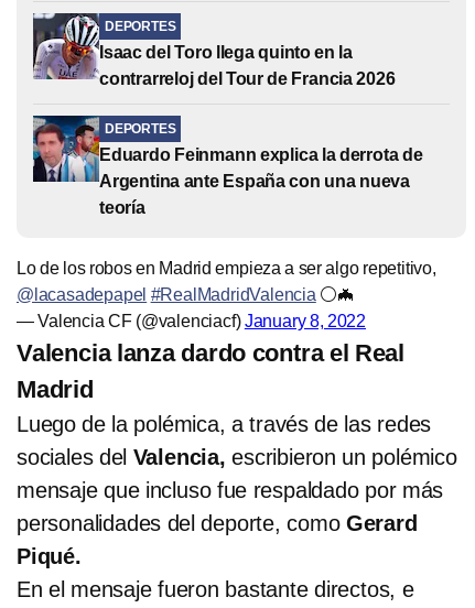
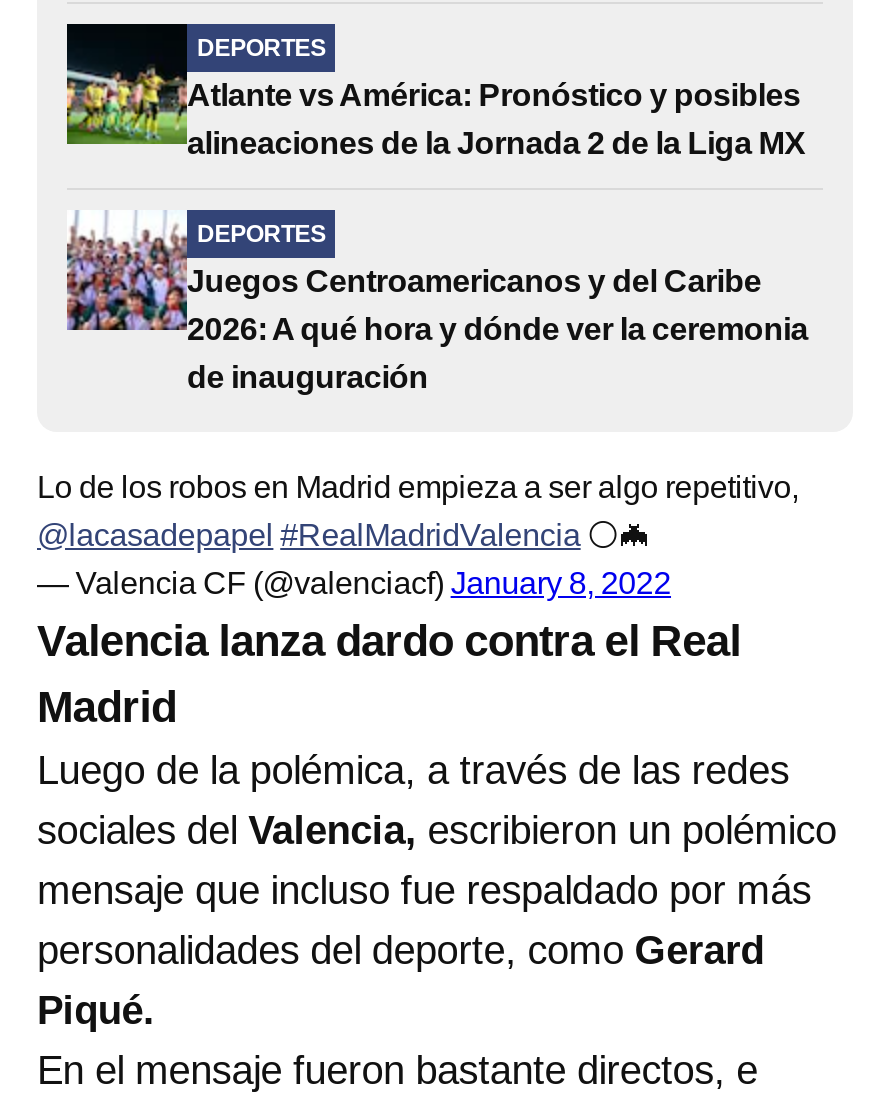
- [image]
- Isaac del Toro llega quinto en la
- contrarreloj del Tour de Francia 2026
+ [image]
+ Atlante vs América: Pronóstico y posibles
+ alineaciones de la Jornada 2 de la Liga MX

- [image]
- Eduardo Feinmann explica la derrota de
- Argentina ante España con una nueva
- teoría
+ [image]
+ Juegos Centroamericanos y del Caribe
+ 2026: A qué hora y dónde ver la ceremonia
+ de inauguración
